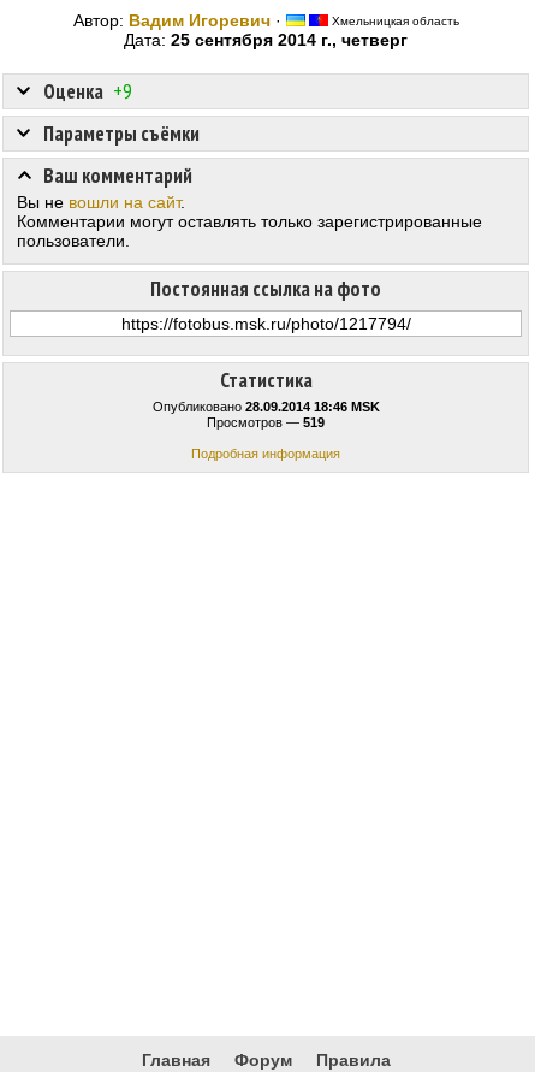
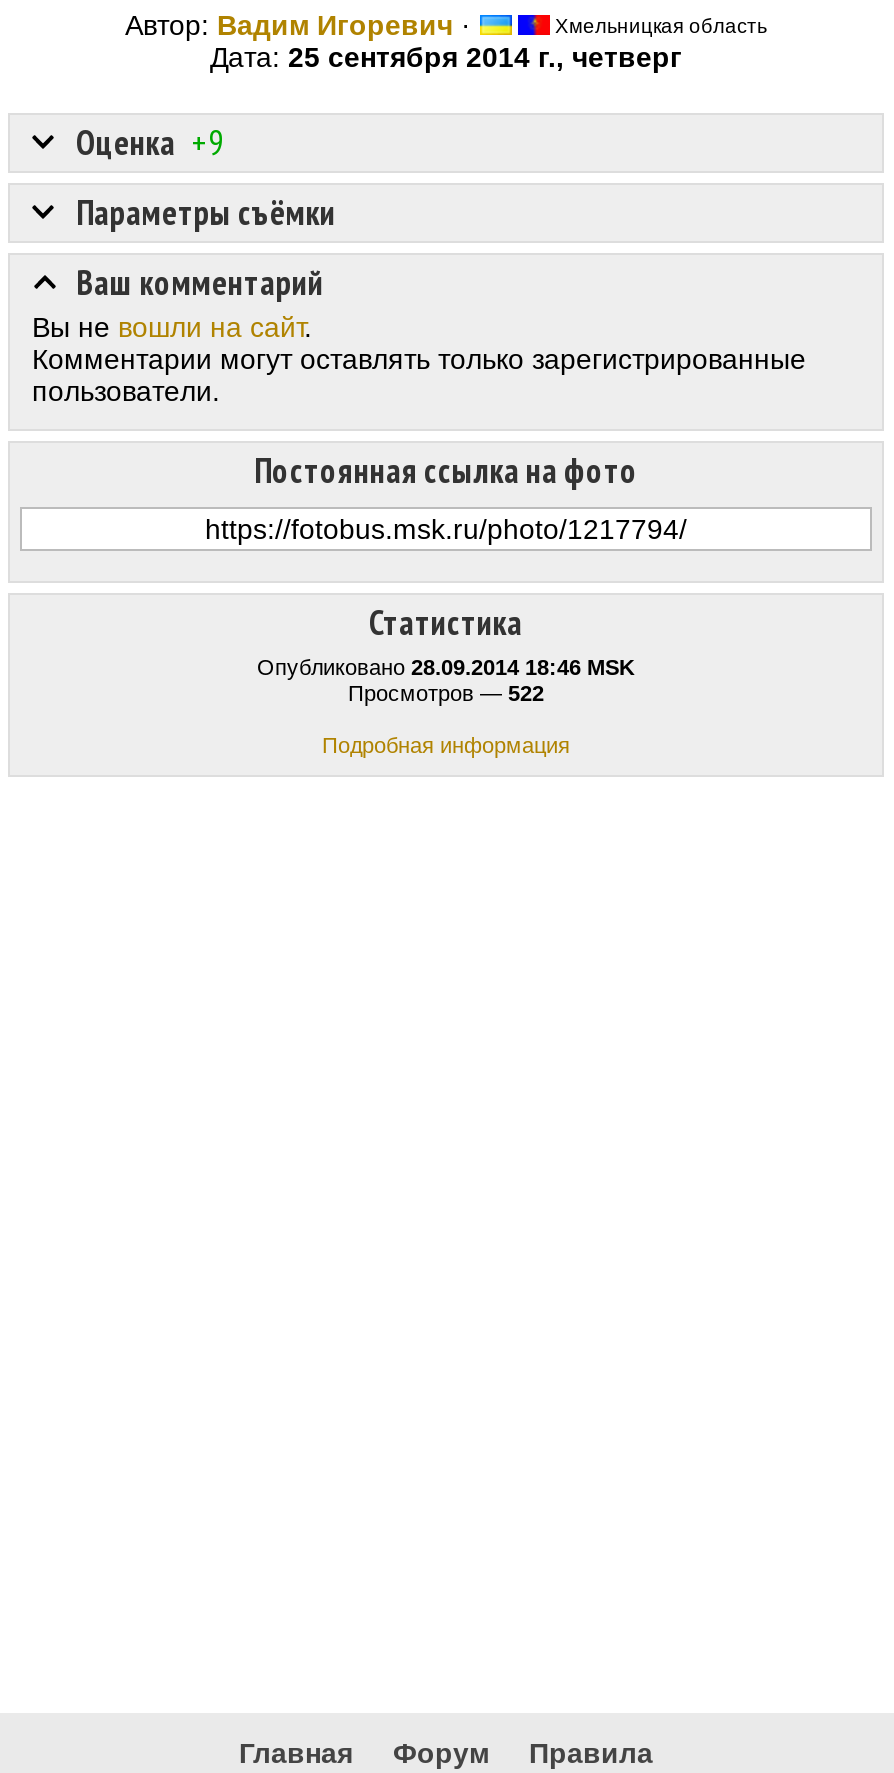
- Просмотров — 519
+ Просмотров — 522
